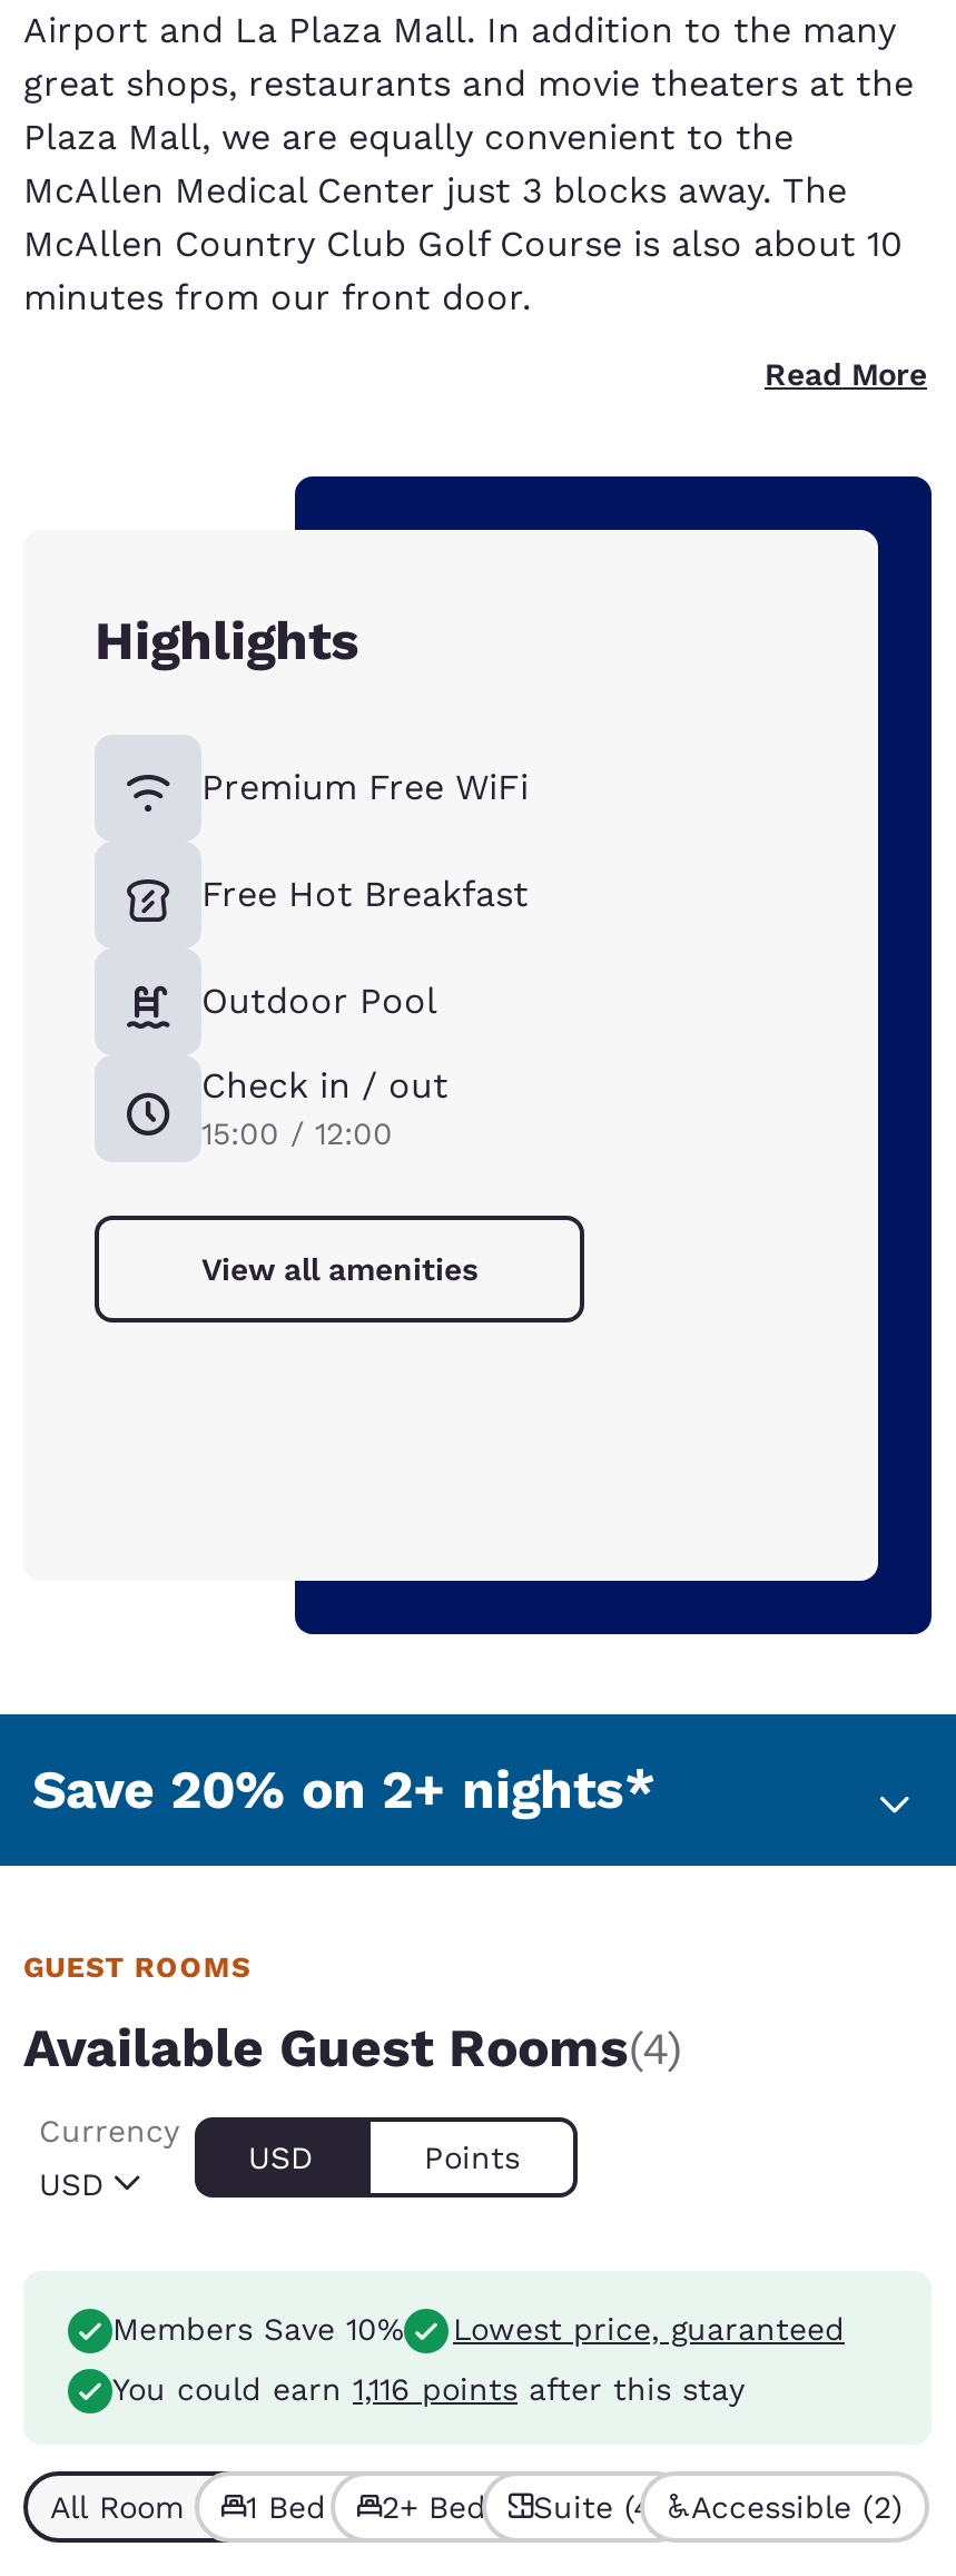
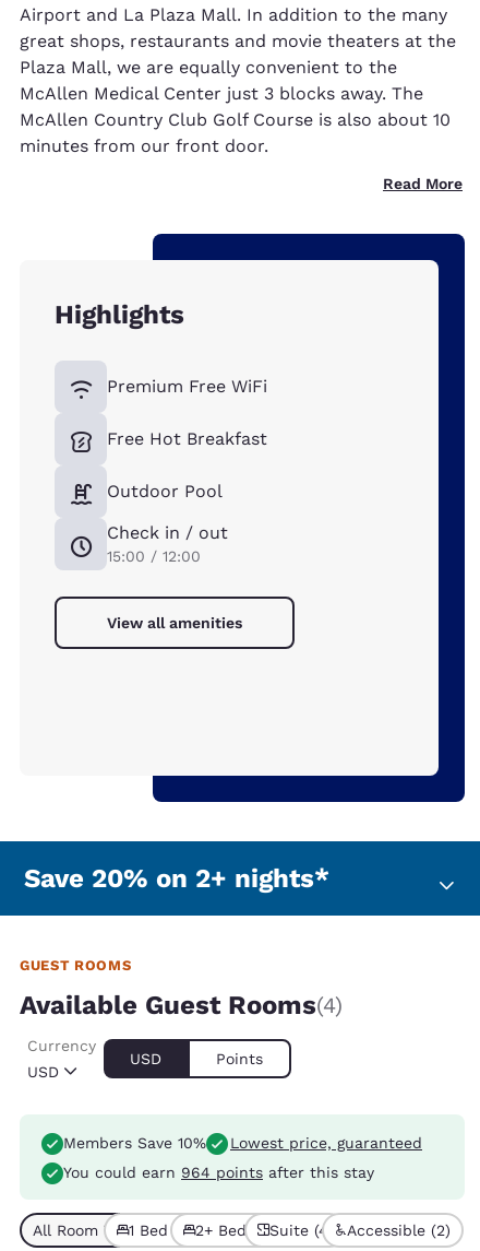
- You could earn 1,116 points after this stay
+ You could earn 964 points after this stay
